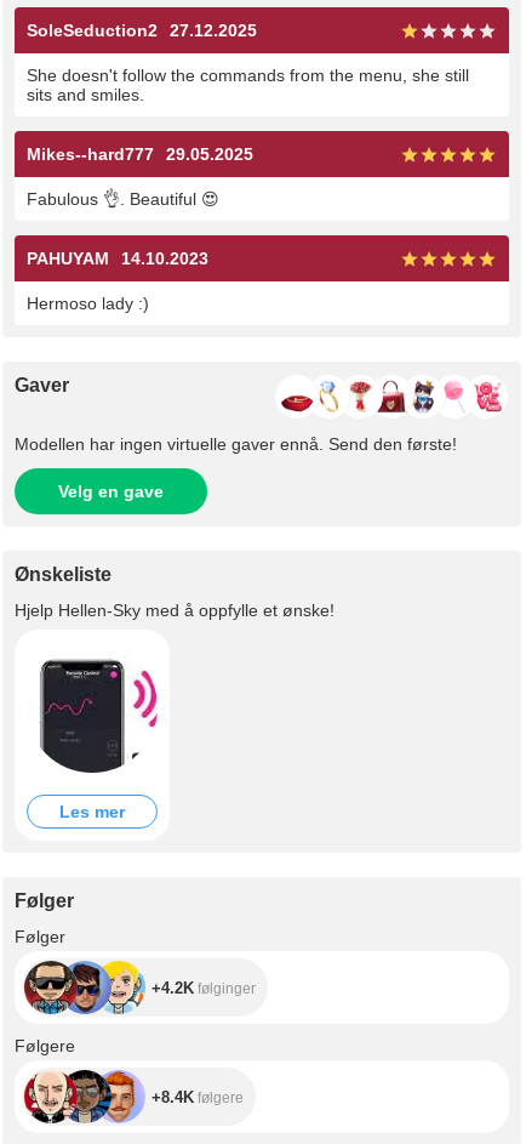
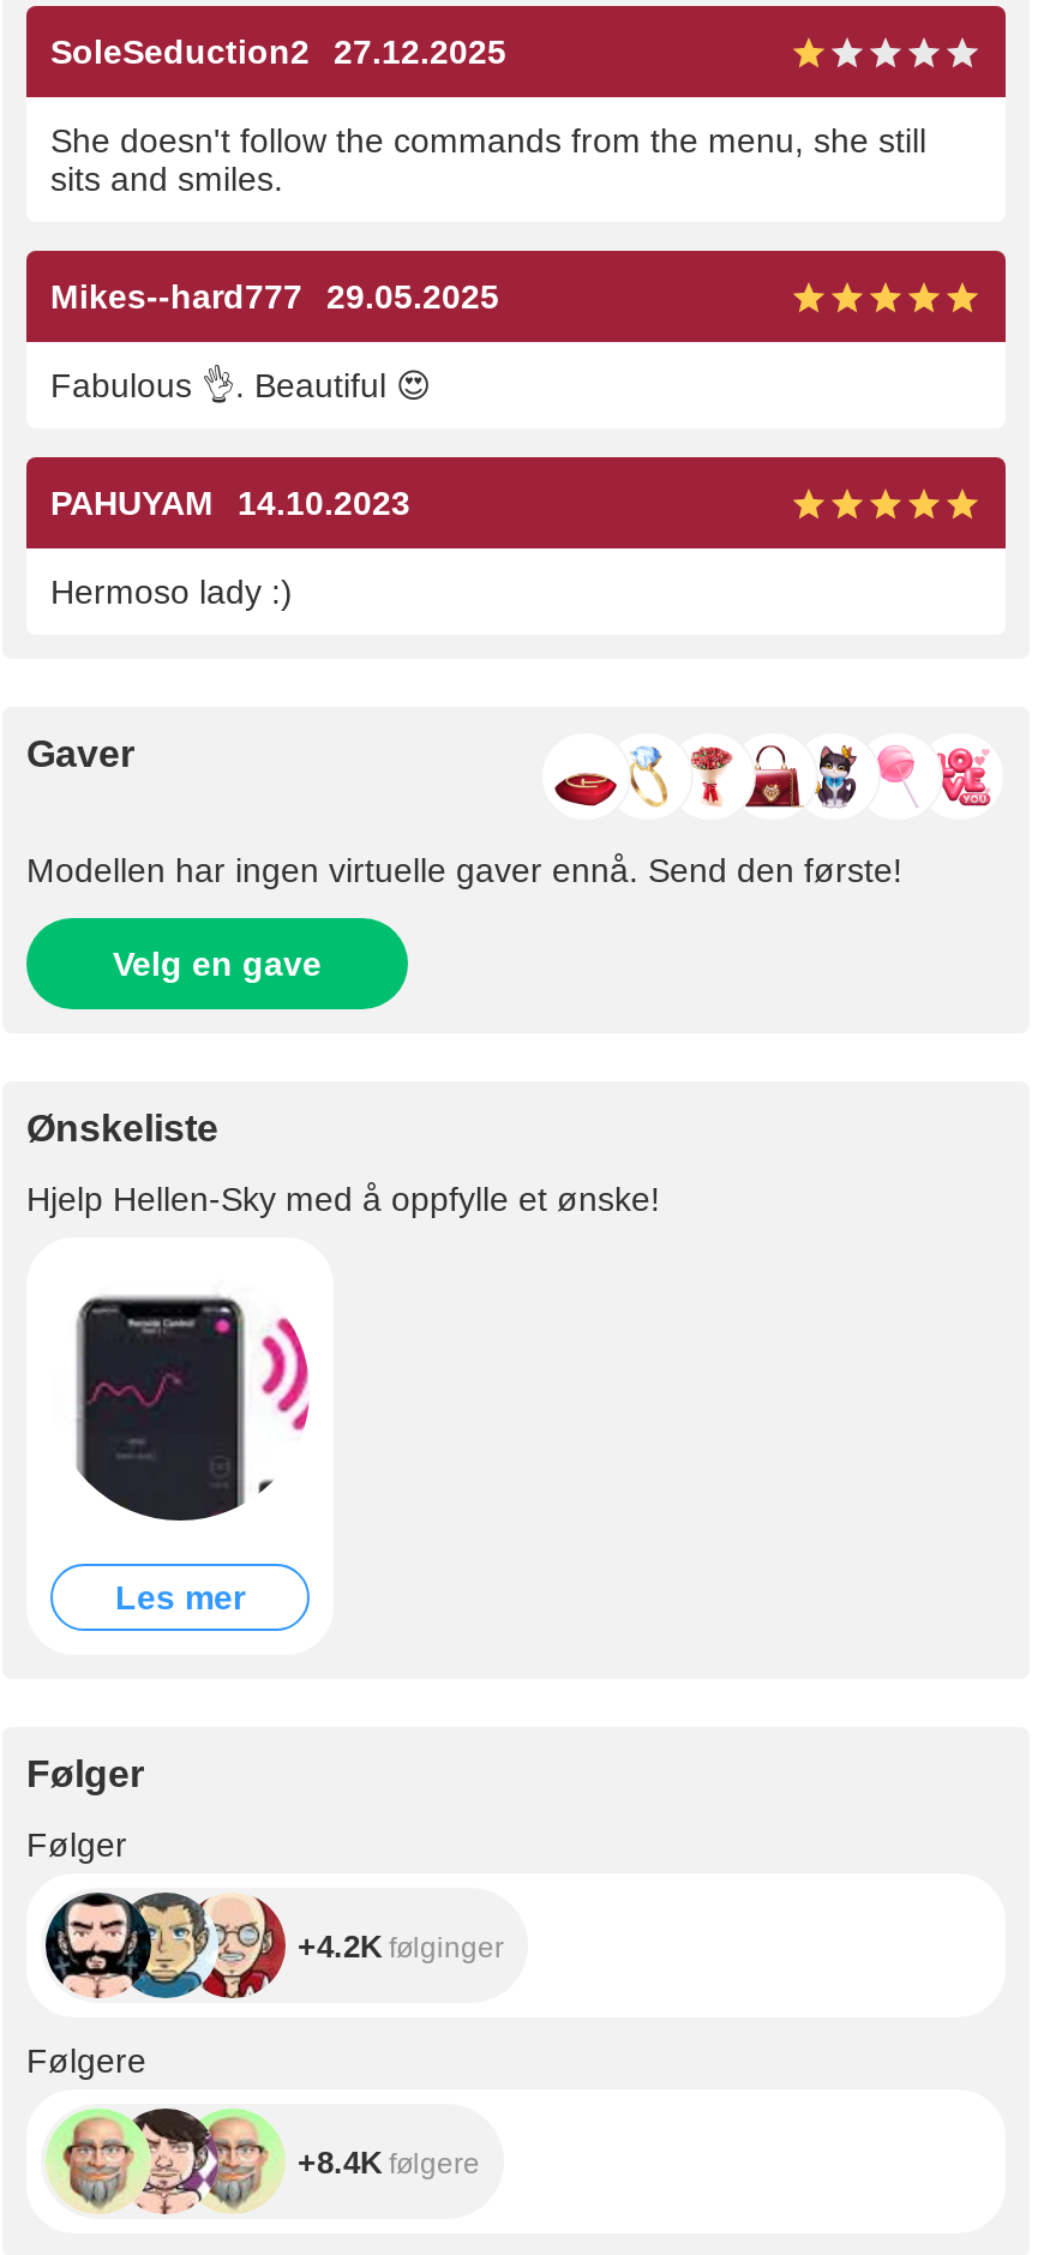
- [image]
+ [image]

- [image]
+ [image]
